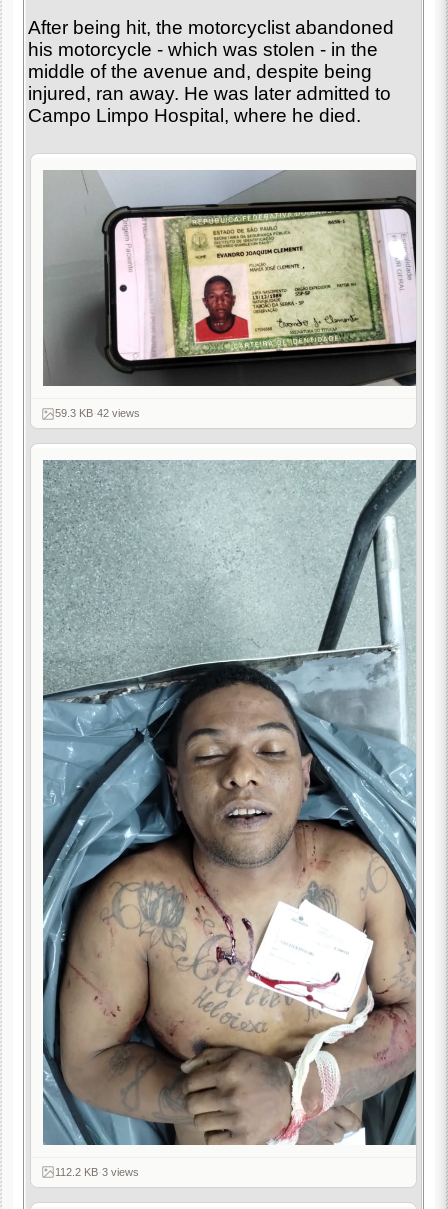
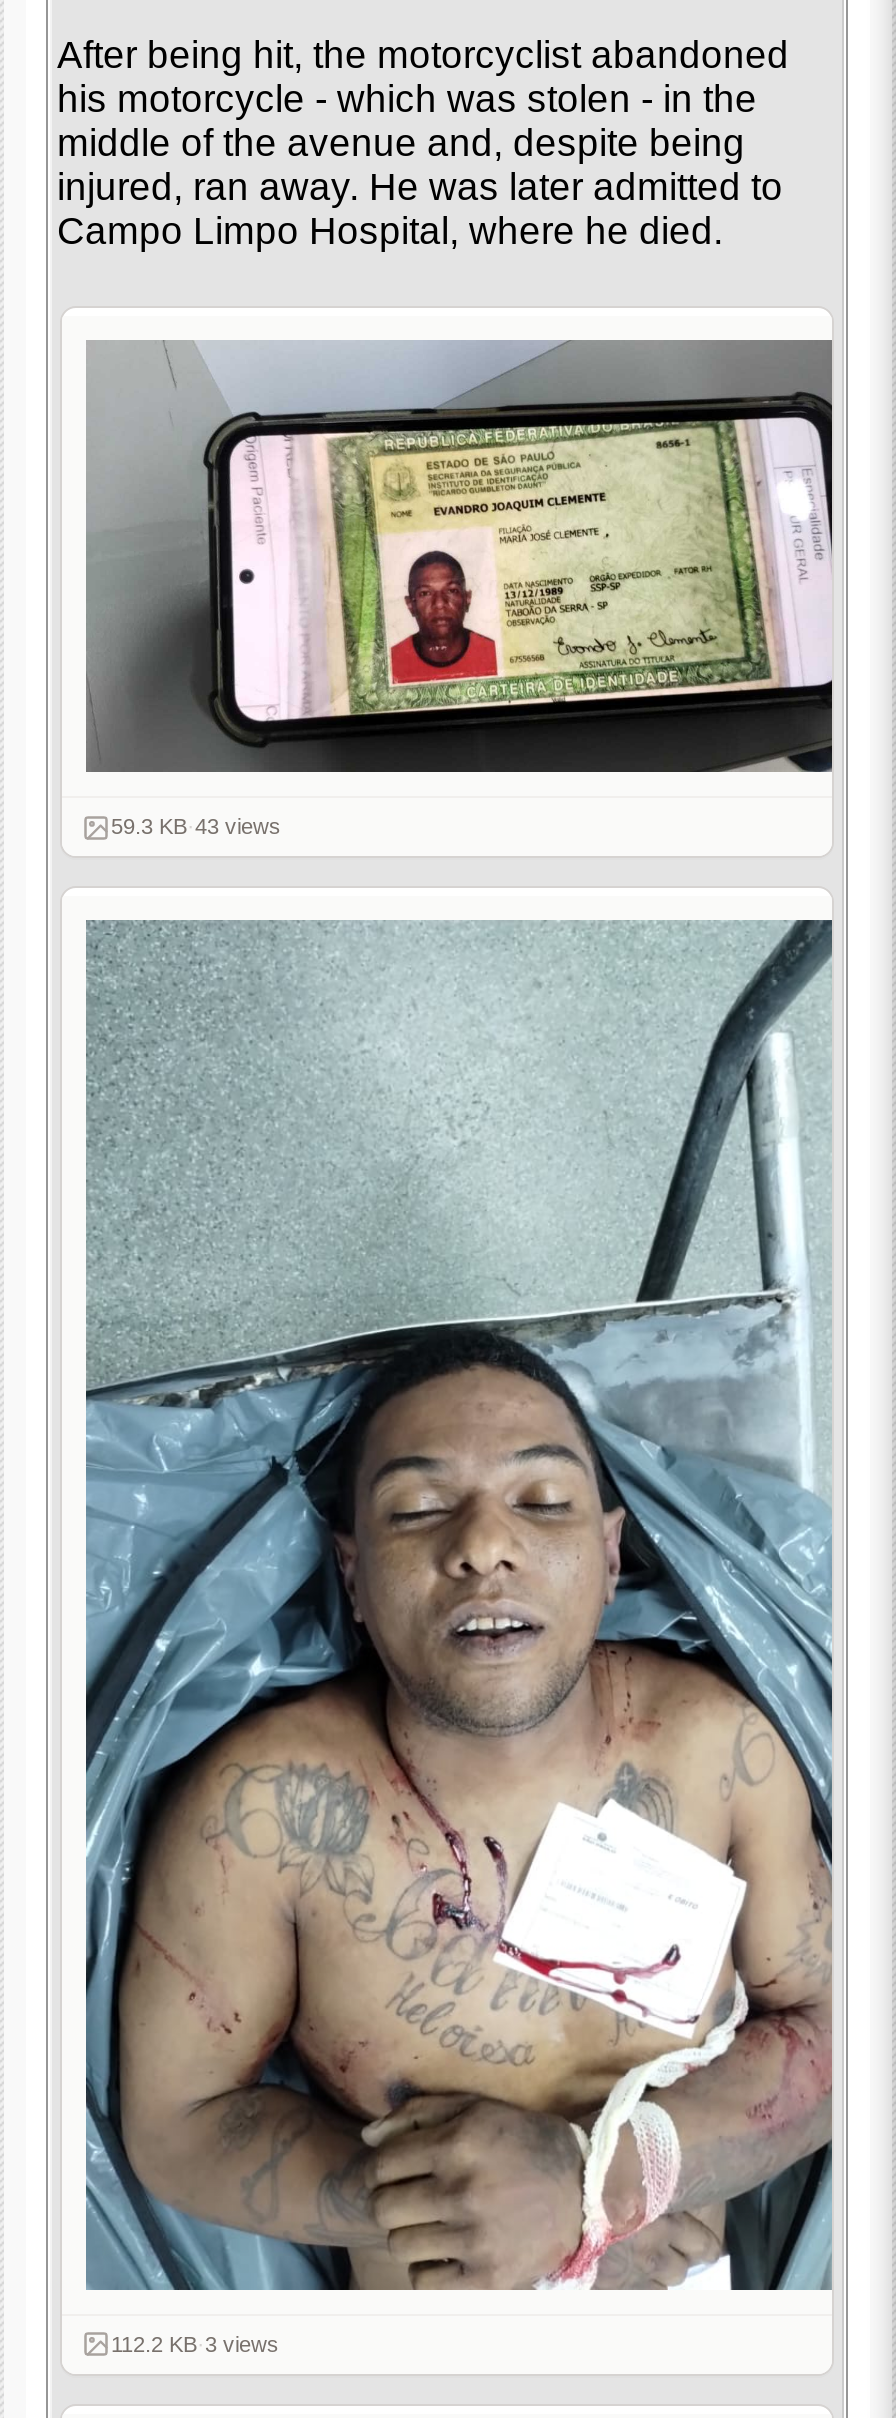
- 59.3 KB · 42 views
+ 59.3 KB · 43 views
